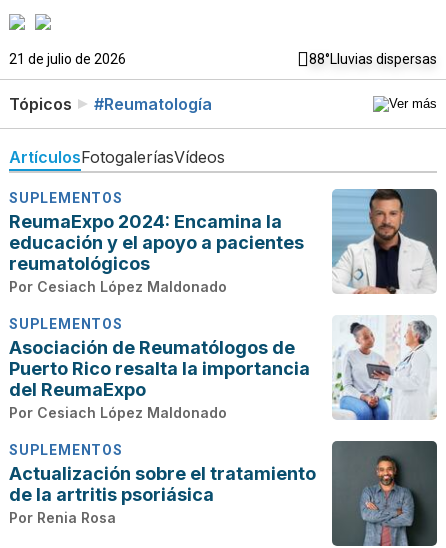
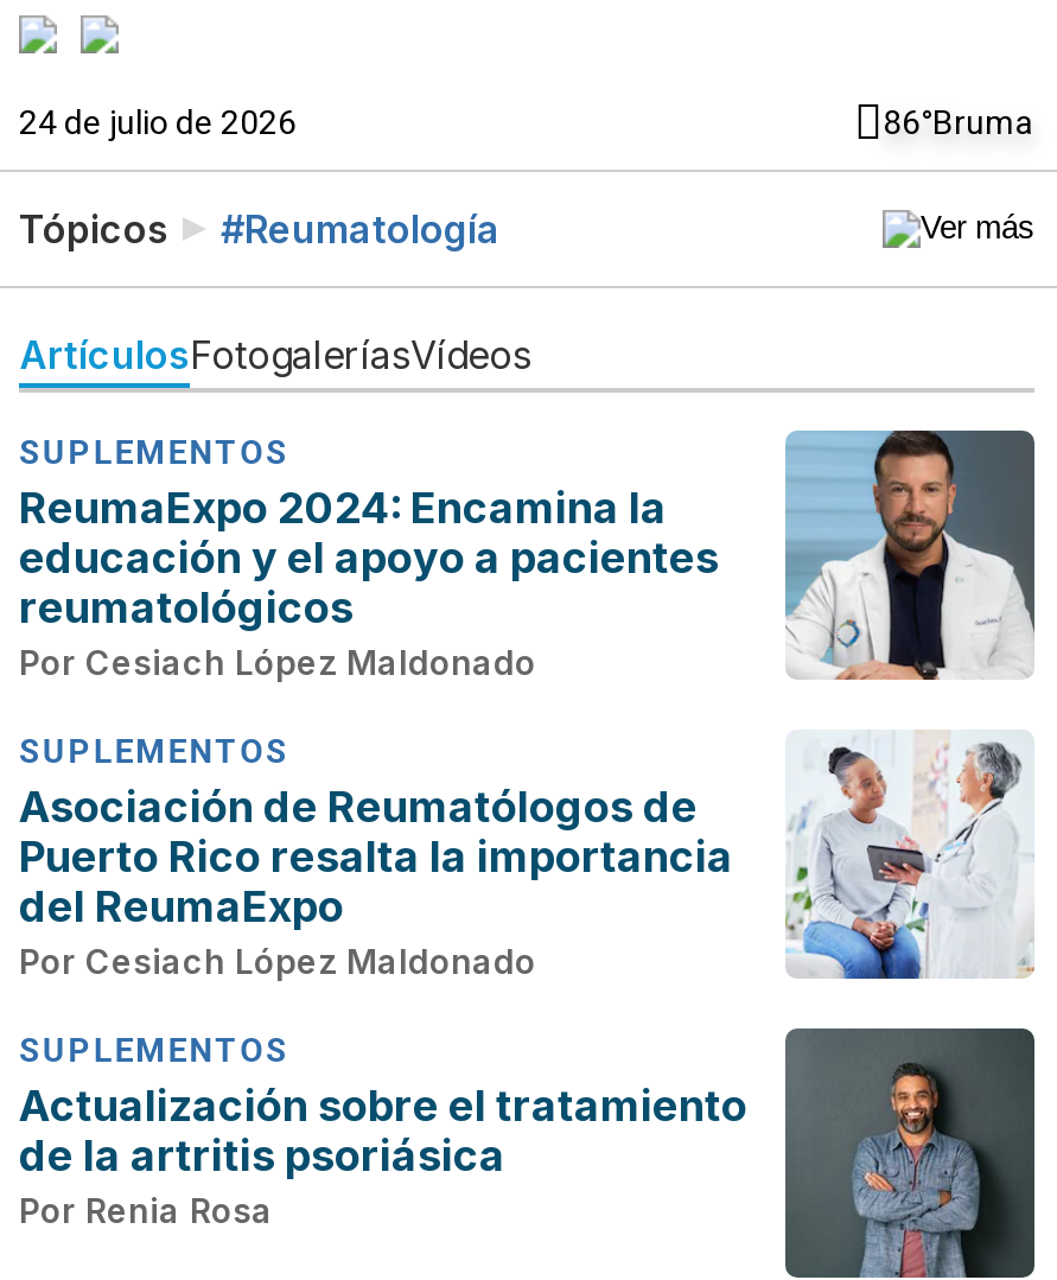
- 21 de julio de 2026
- 88°Lluvias dispersas
+ 24 de julio de 2026
+ 86°Bruma
